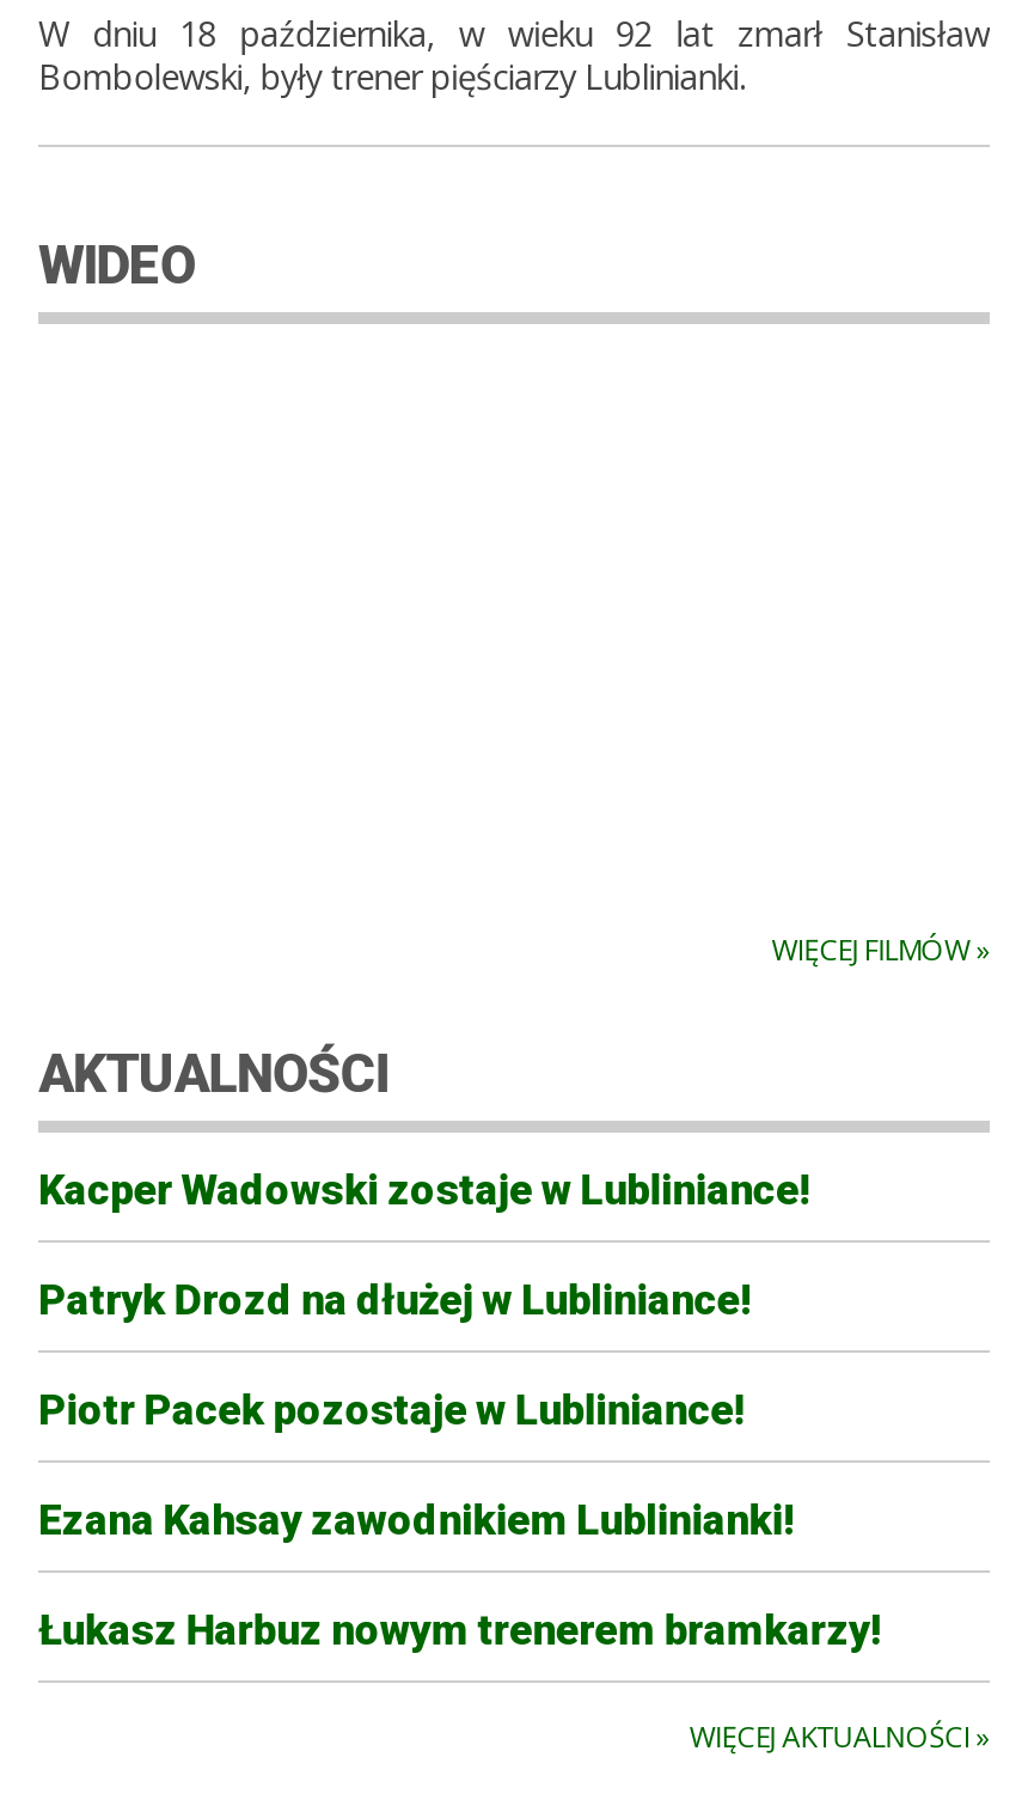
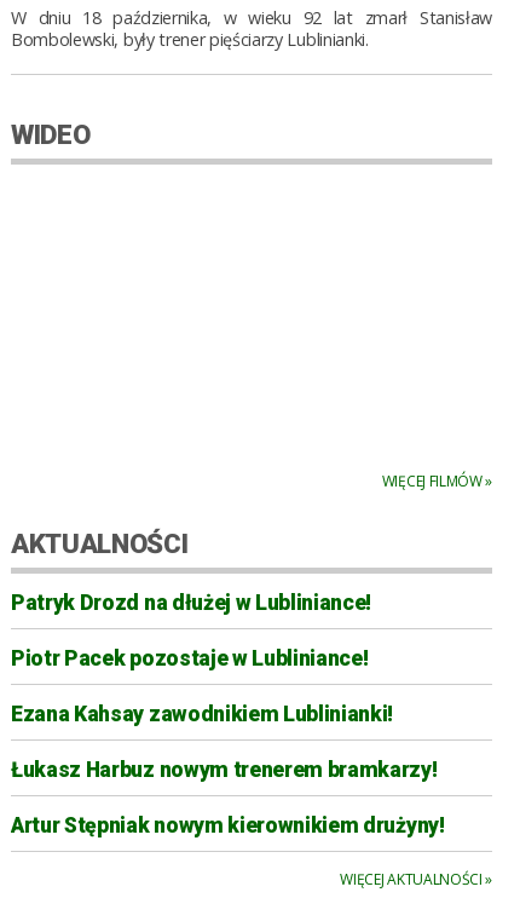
- Kacper Wadowski zostaje w Lubliniance!

moved up: Patryk Drozd na dłużej w Lubliniance! | Piotr Pacek pozostaje w Lubliniance! | Ezana Kahsay zawodnikiem Lublinianki! | Łukasz Harbuz nowym trenerem bramkarzy!

+ Artur Stępniak nowym kierownikiem drużyny!
